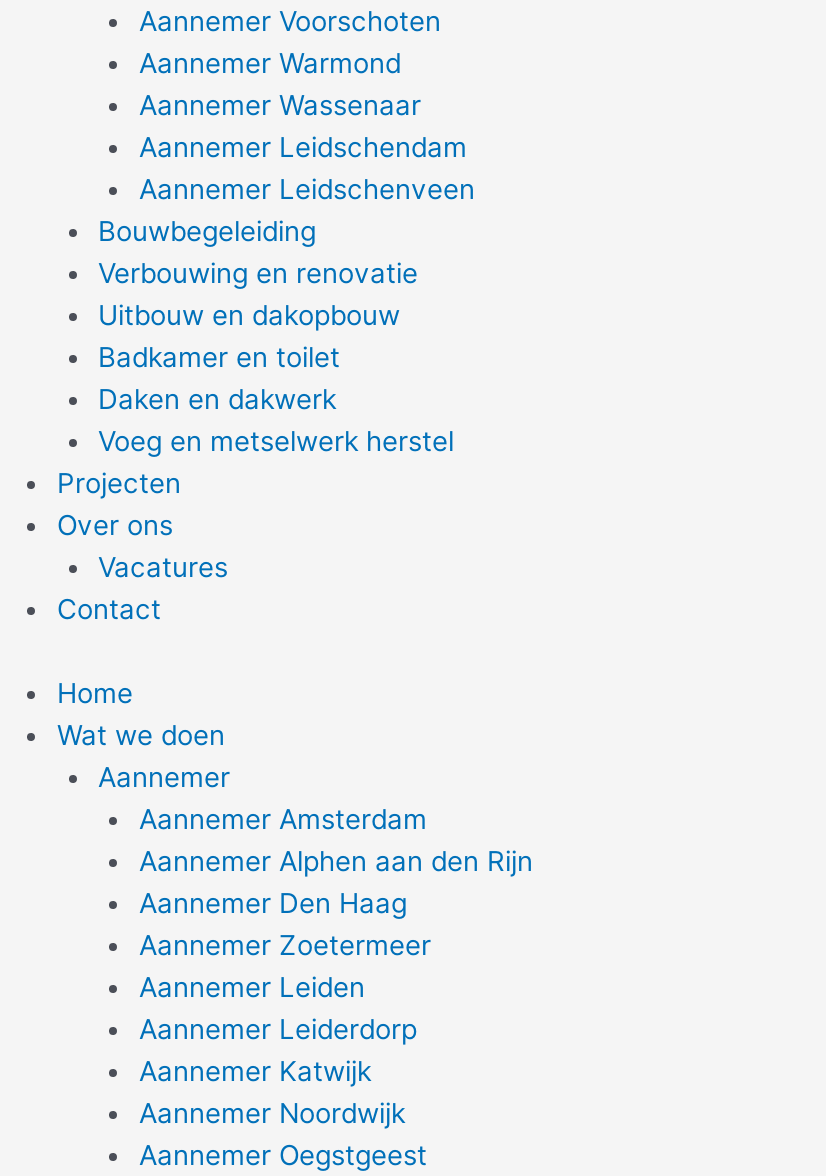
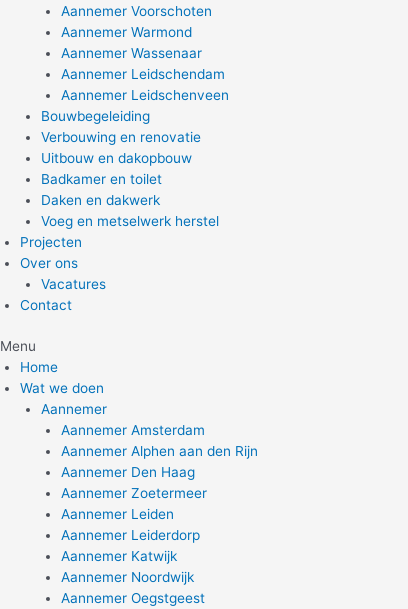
+ Menu
